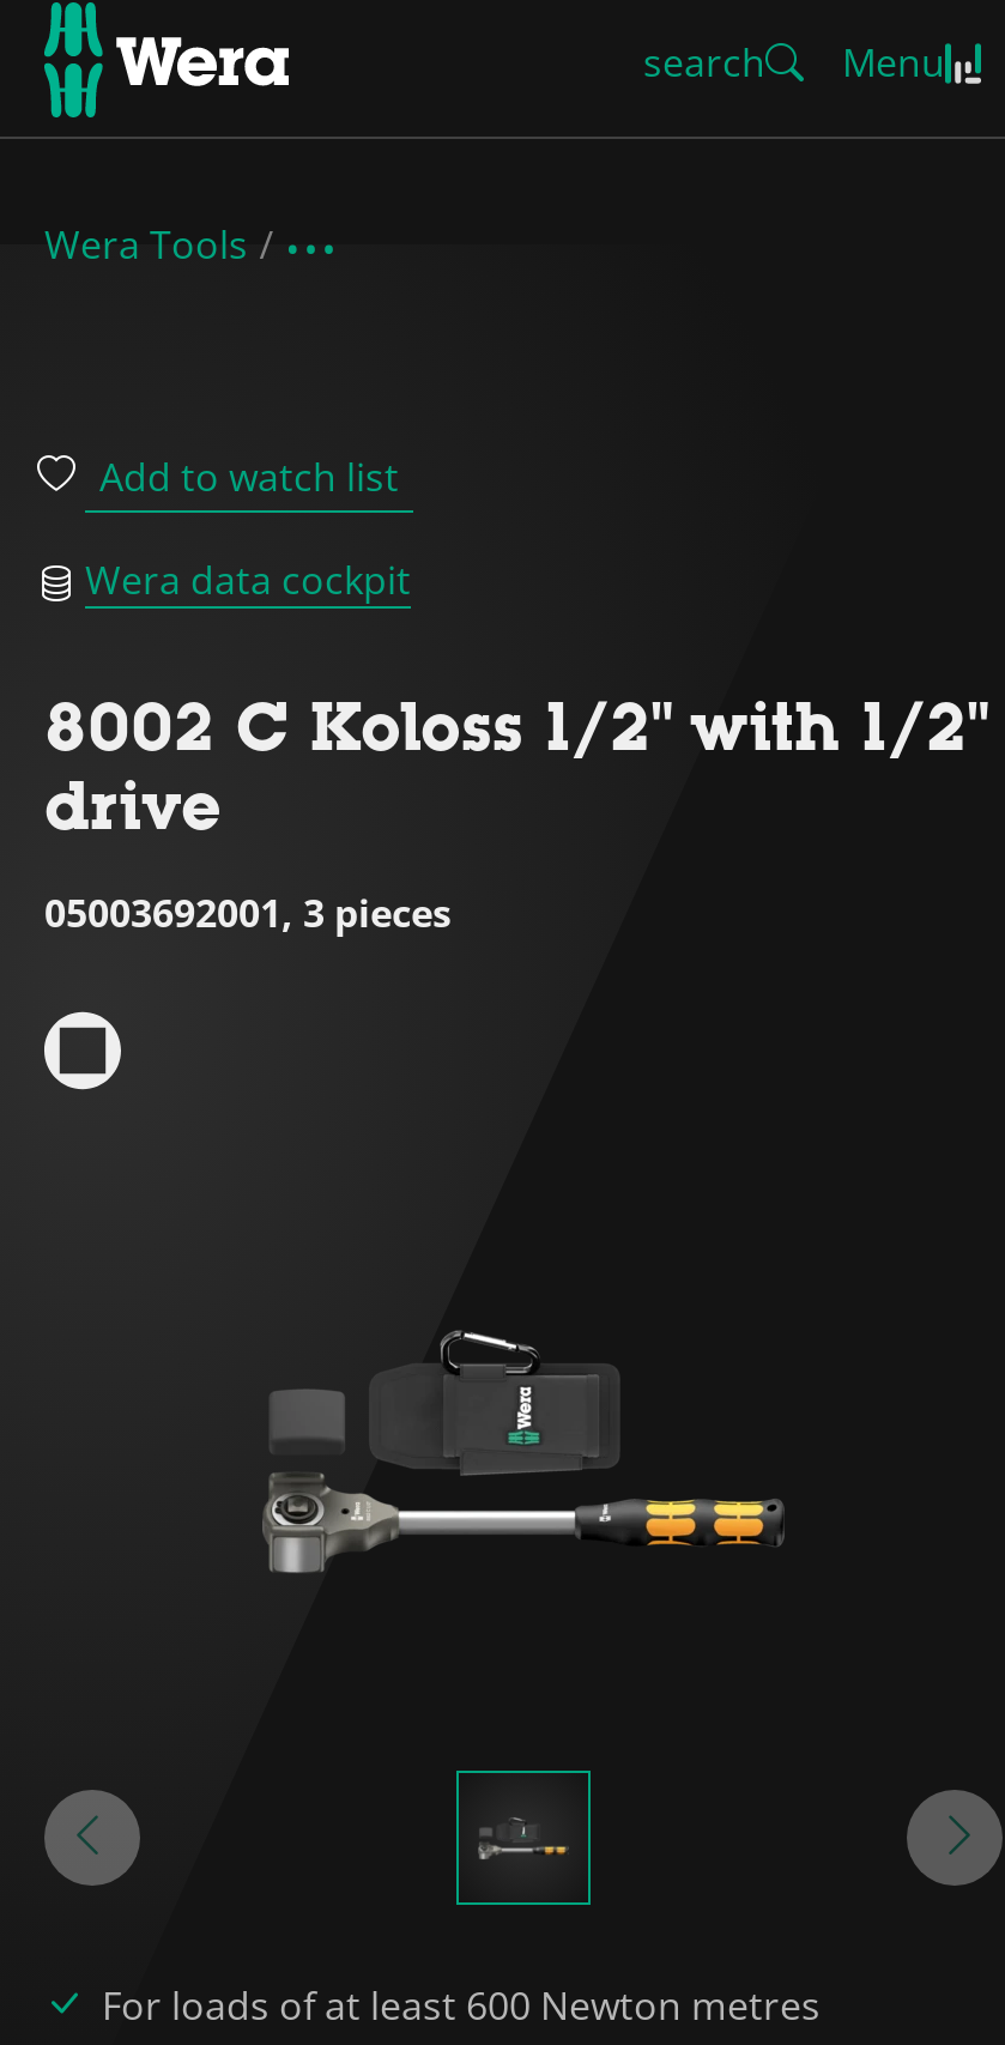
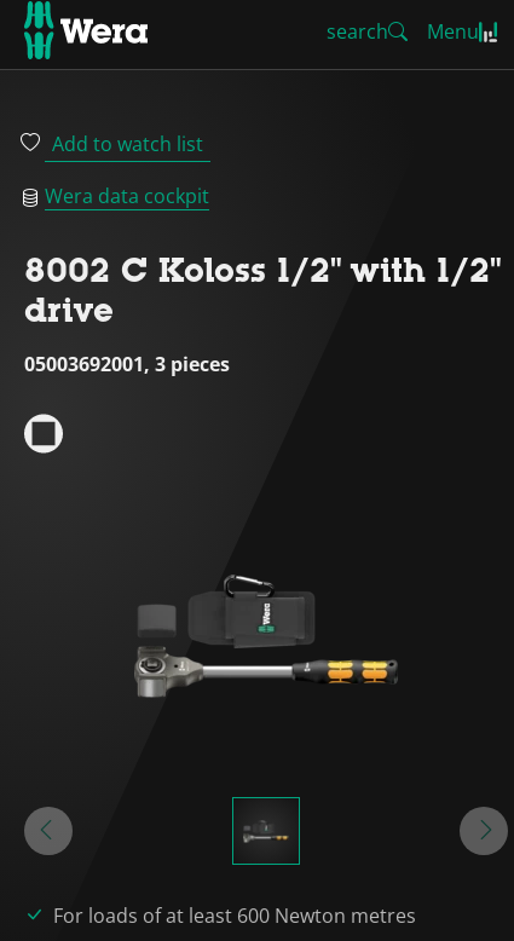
- Wera Tools
